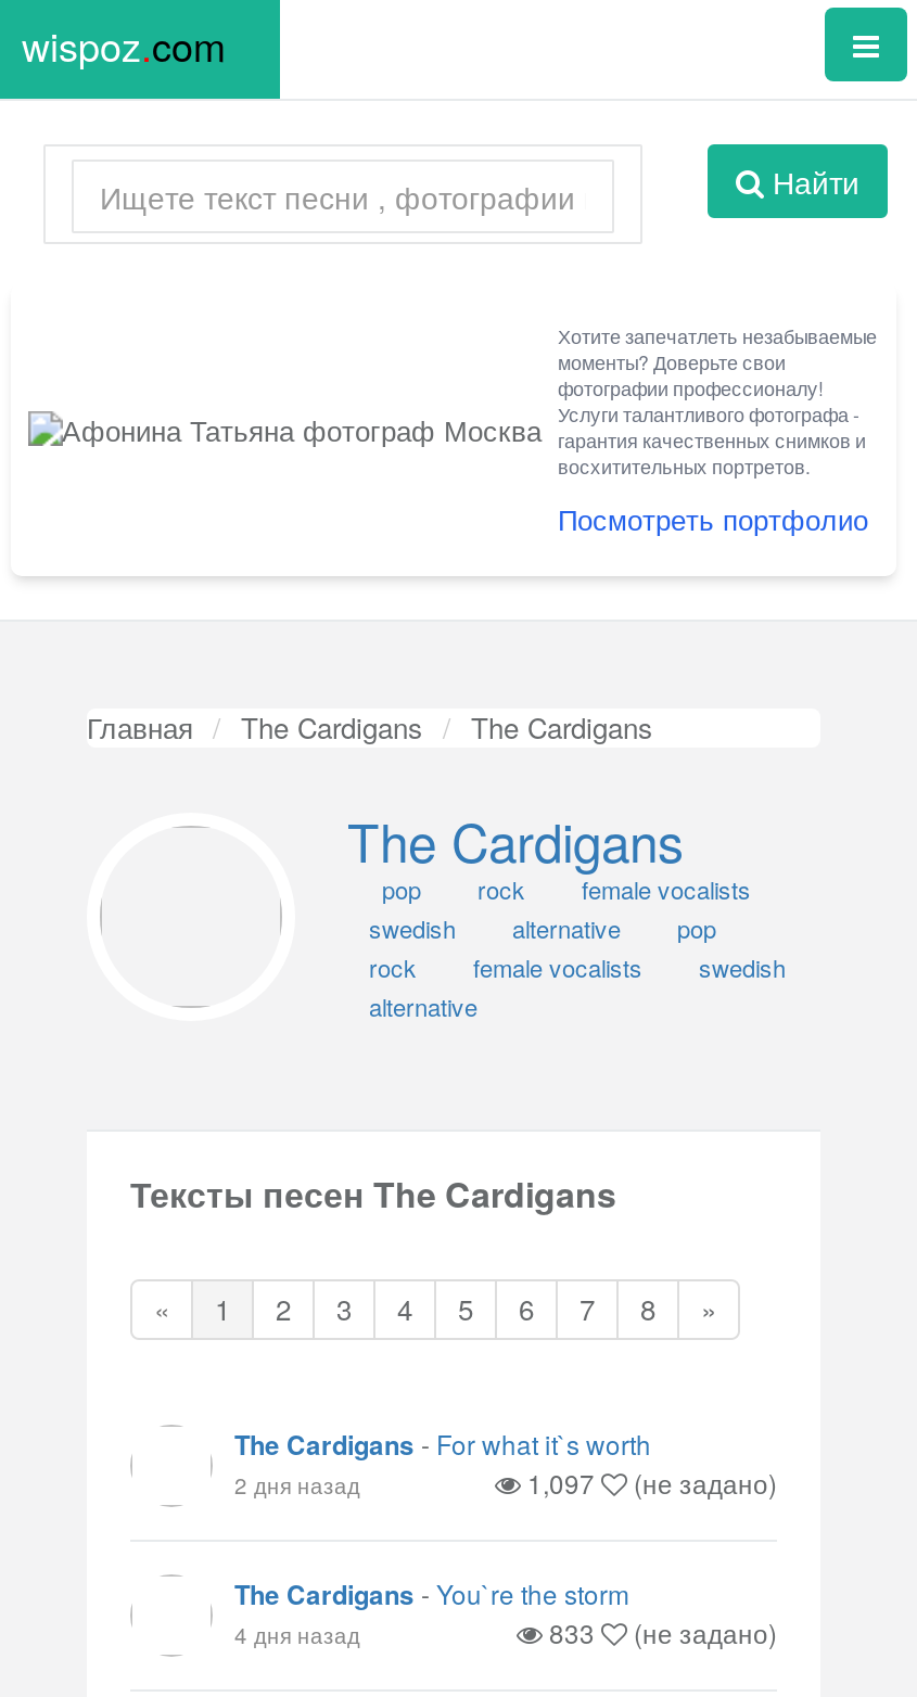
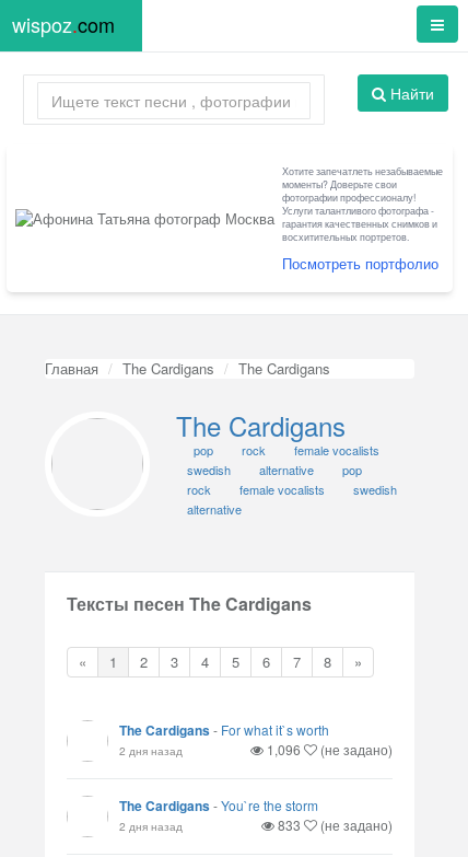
- 1,097 (не задано)
+ 1,096 (не задано)

- 4 дня назад
+ 2 дня назад
